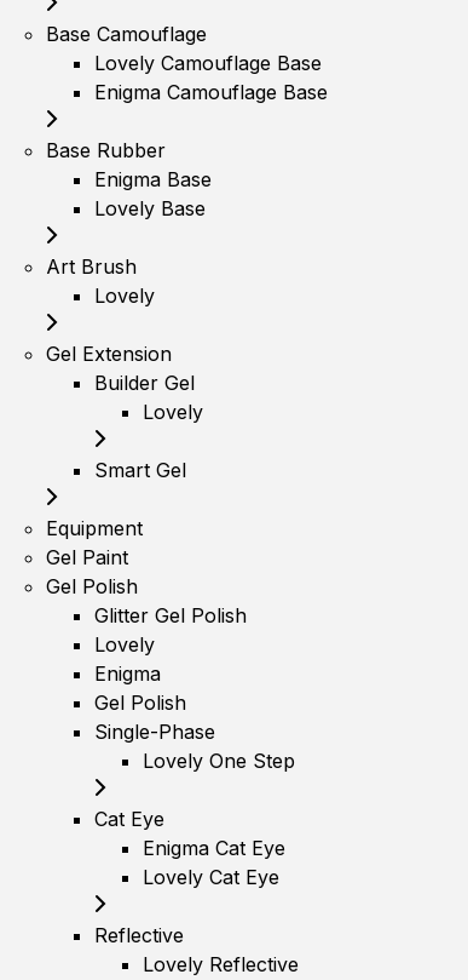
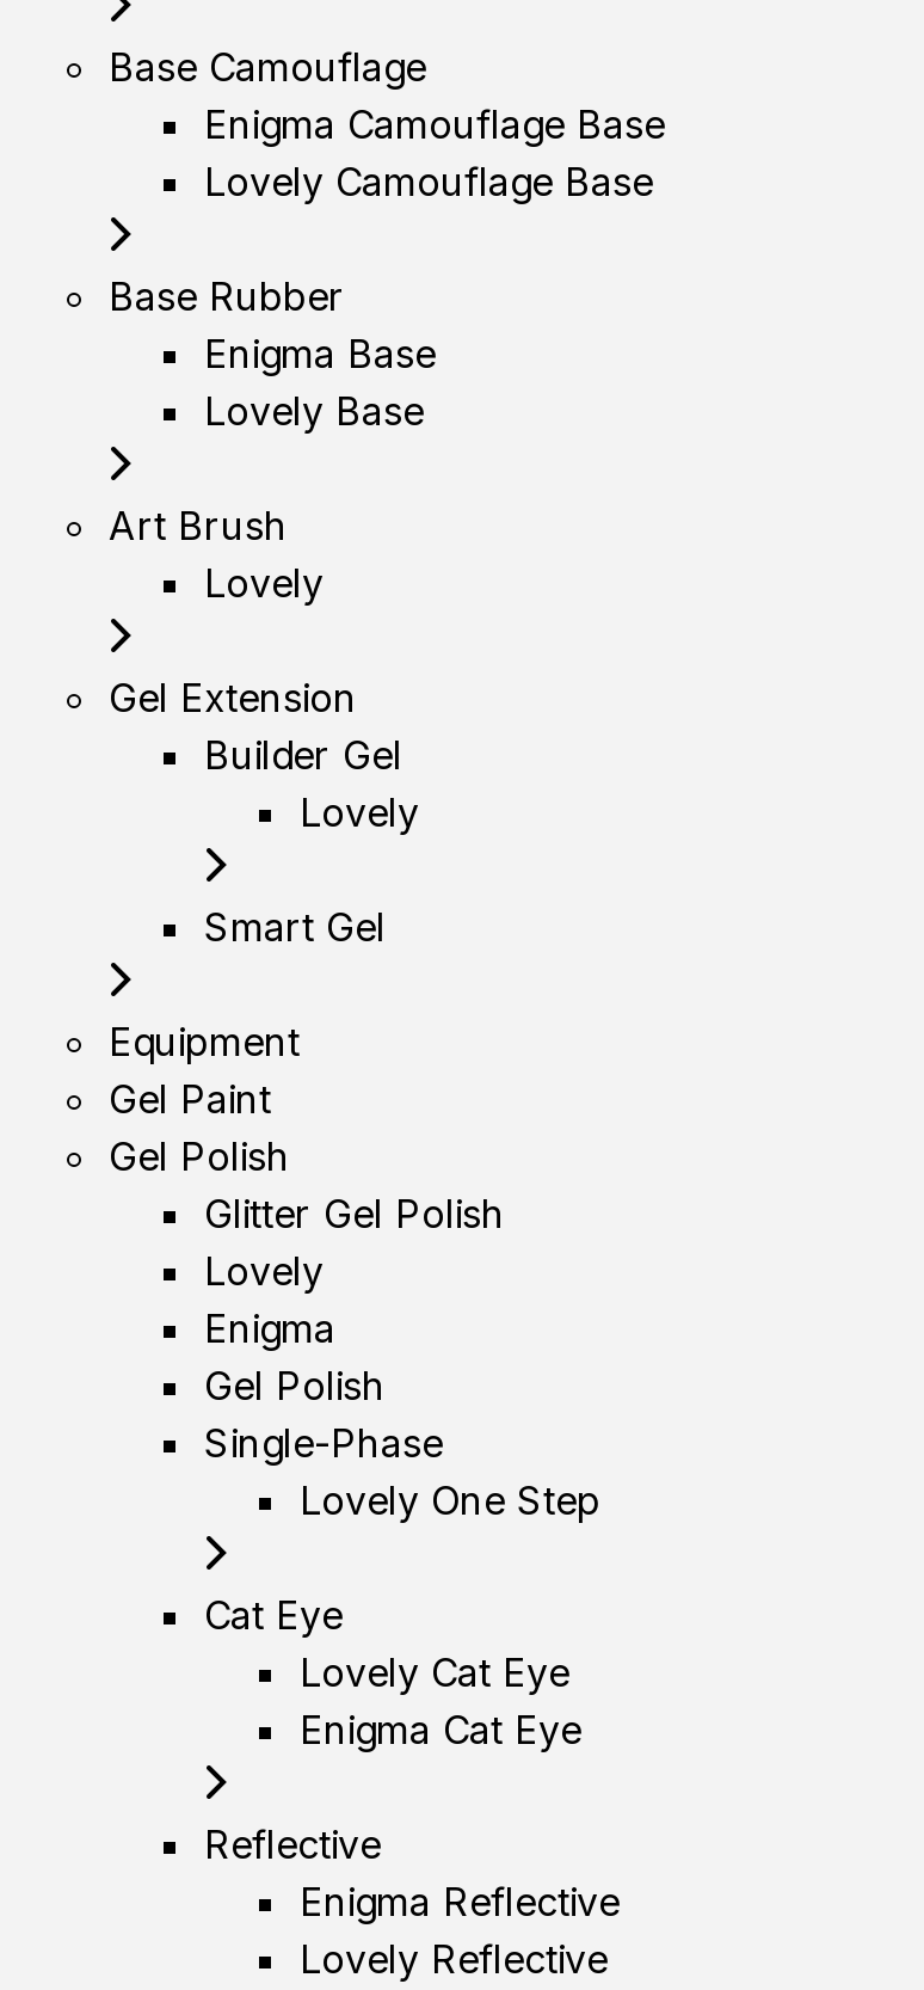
moved up: Enigma Camouflage Base

moved up: Lovely Cat Eye

+ Enigma Reflective
